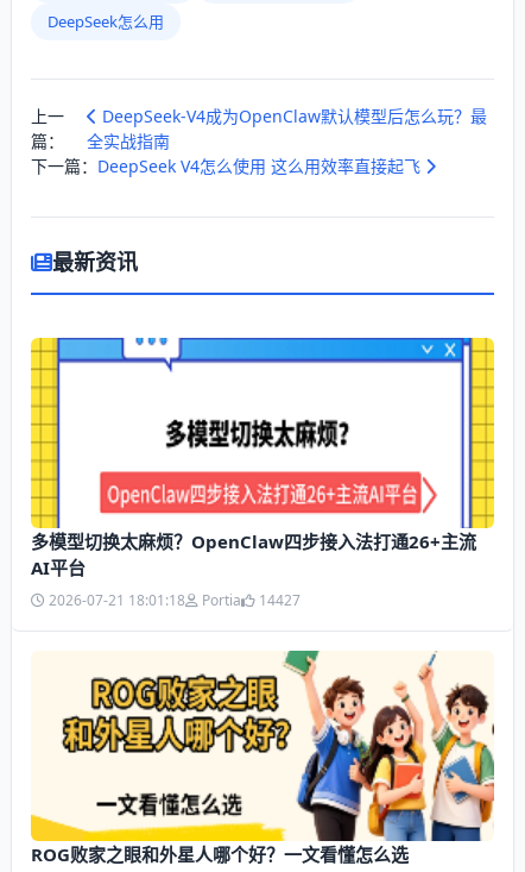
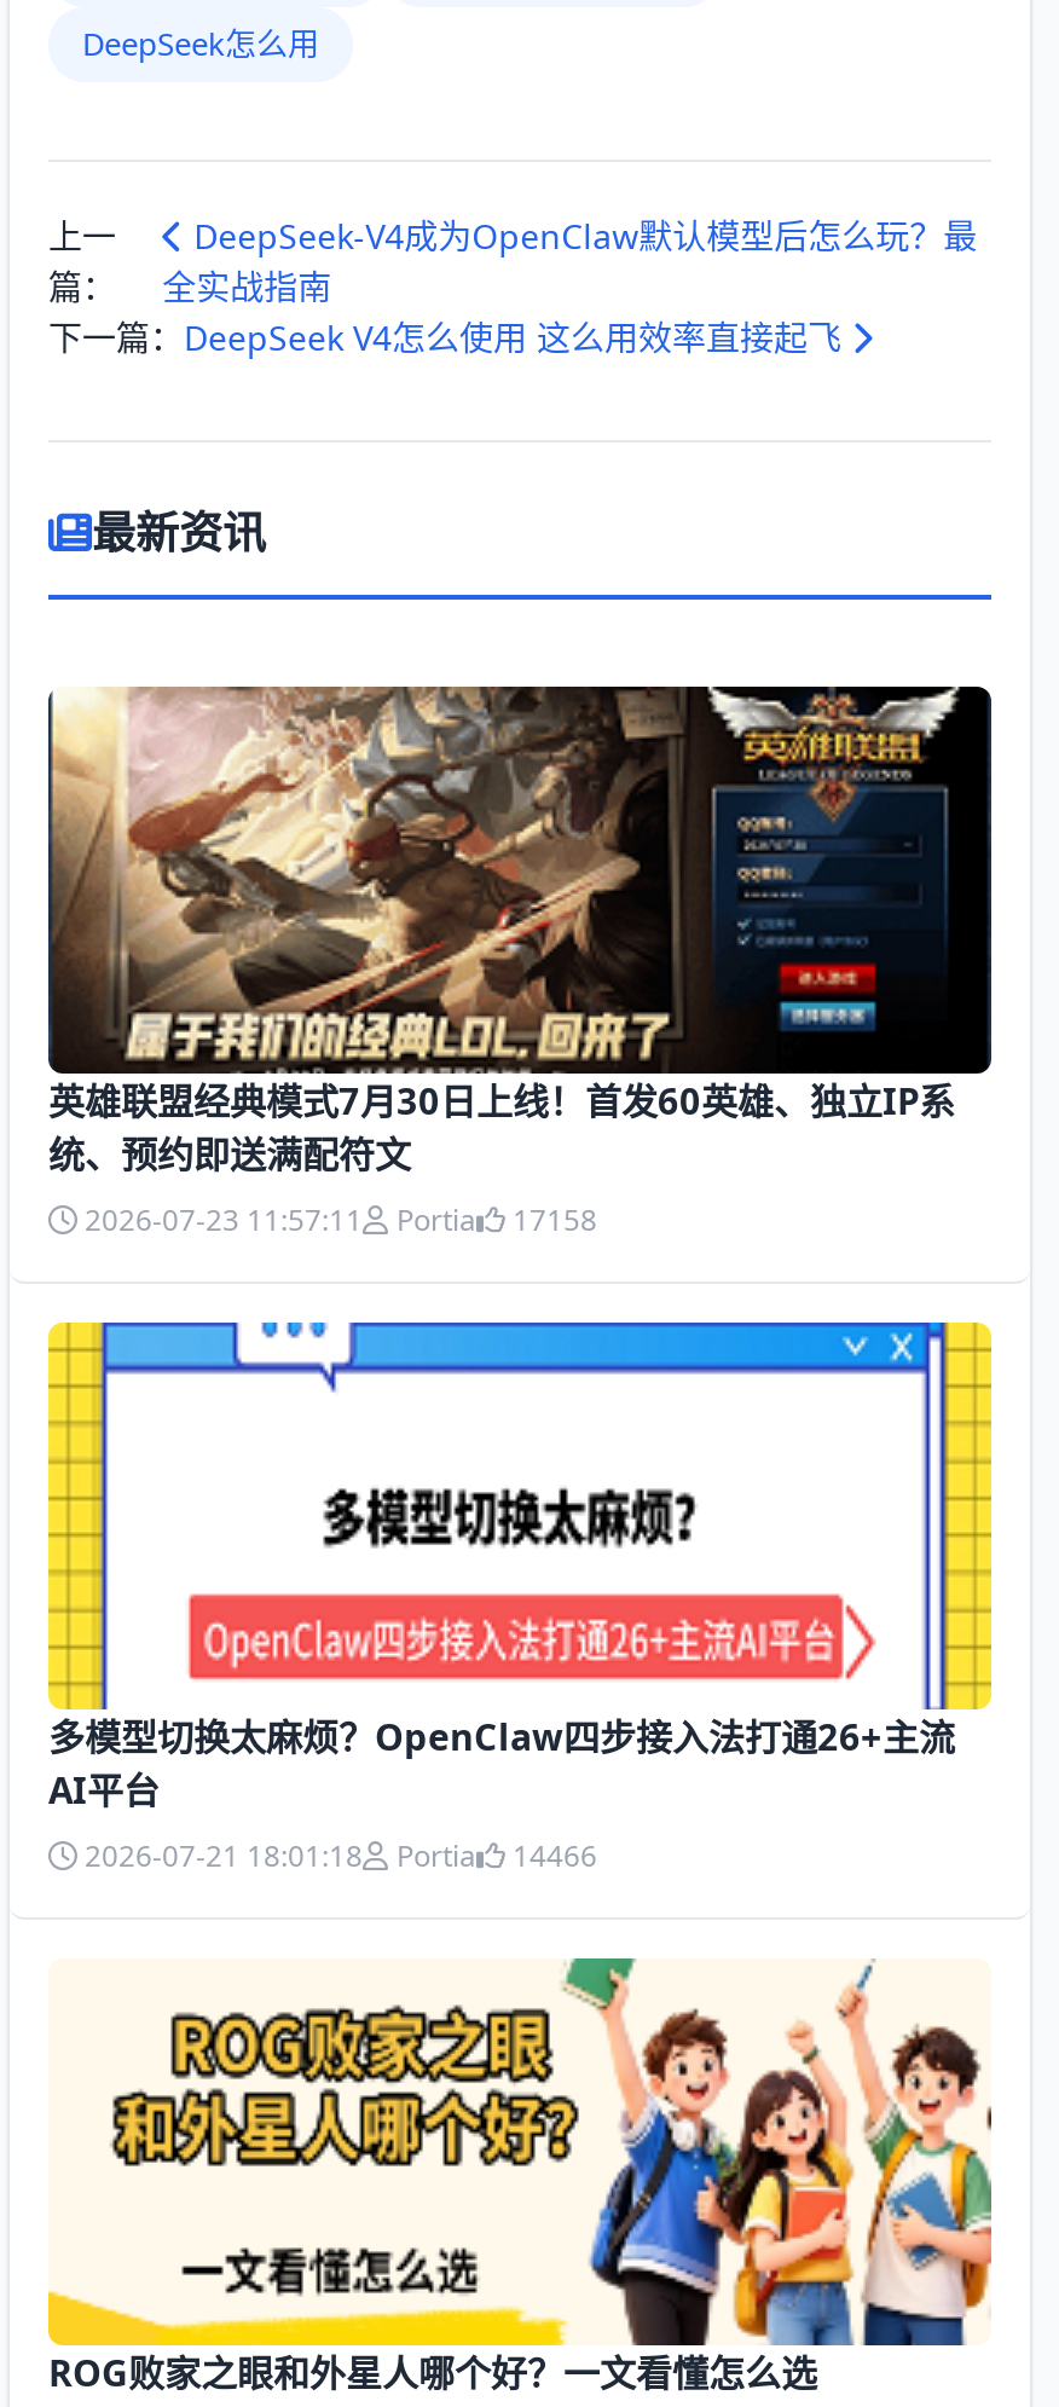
+ [image]
+ 英雄联盟经典模式7月30日上线！首发60英雄、独立IP系
+ 统、预约即送满配符文
+ 2026-07-23 11:57:11
+ Portia
+ 17158

- 2026-07-21 18:01:18 Portia 14427
+ 2026-07-21 18:01:18 Portia 14466
